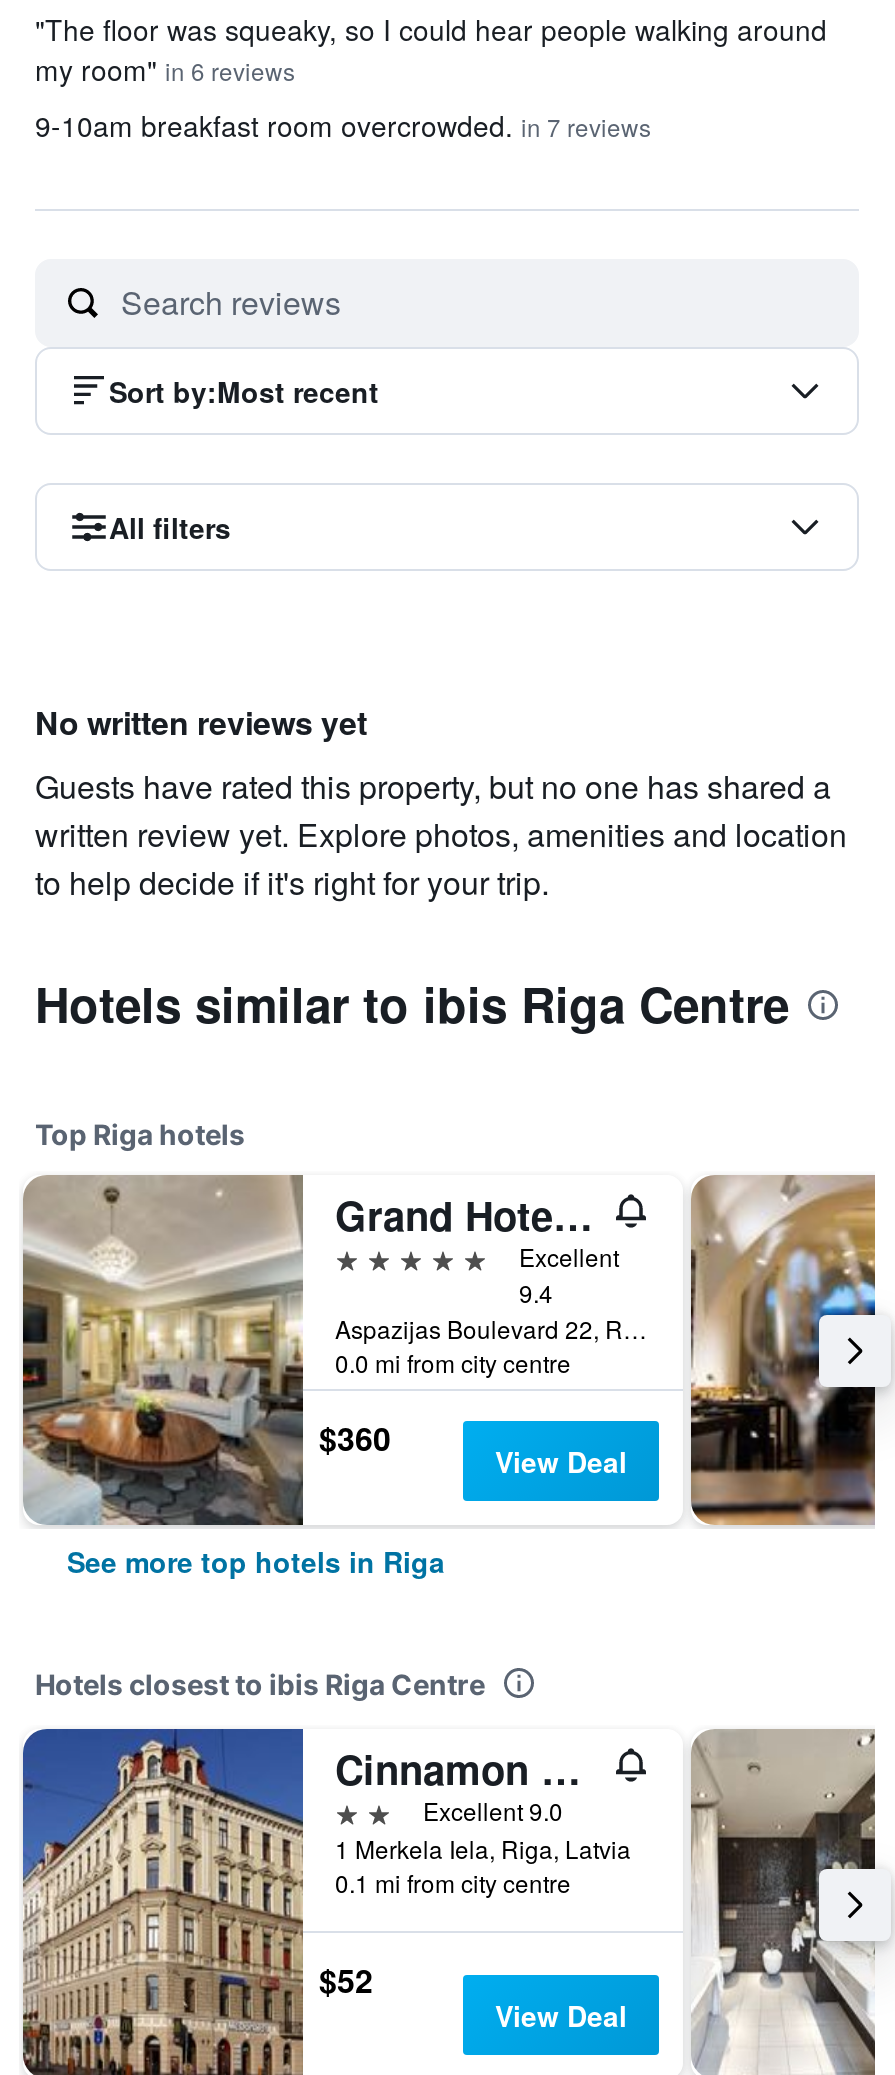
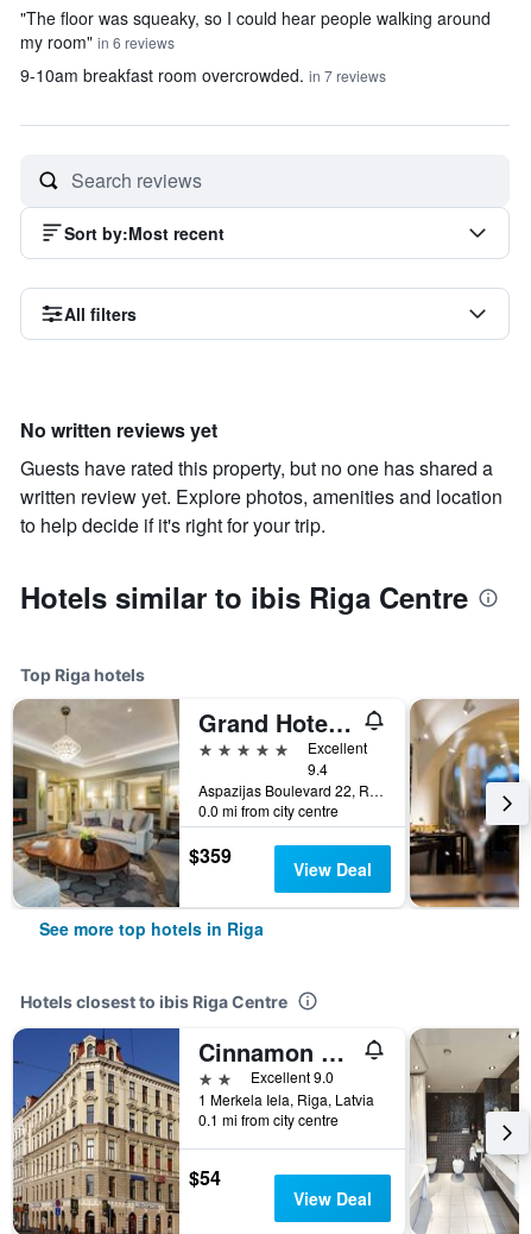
- $360
+ $359

- $52
+ $54
